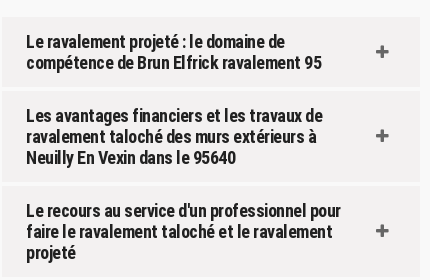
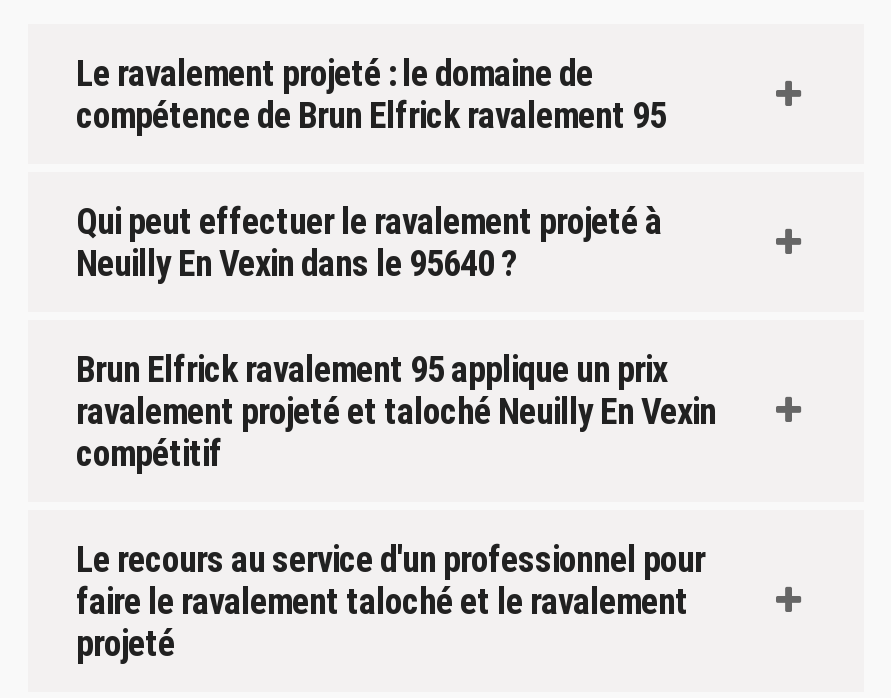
- Les avantages financiers et les travaux de
- ravalement taloché des murs extérieurs à
- Neuilly En Vexin dans le 95640
+ Qui peut effectuer le ravalement projeté à
+ Neuilly En Vexin dans le 95640 ?
+ Brun Elfrick ravalement 95 applique un prix
+ ravalement projeté et taloché Neuilly En Vexin
+ compétitif
